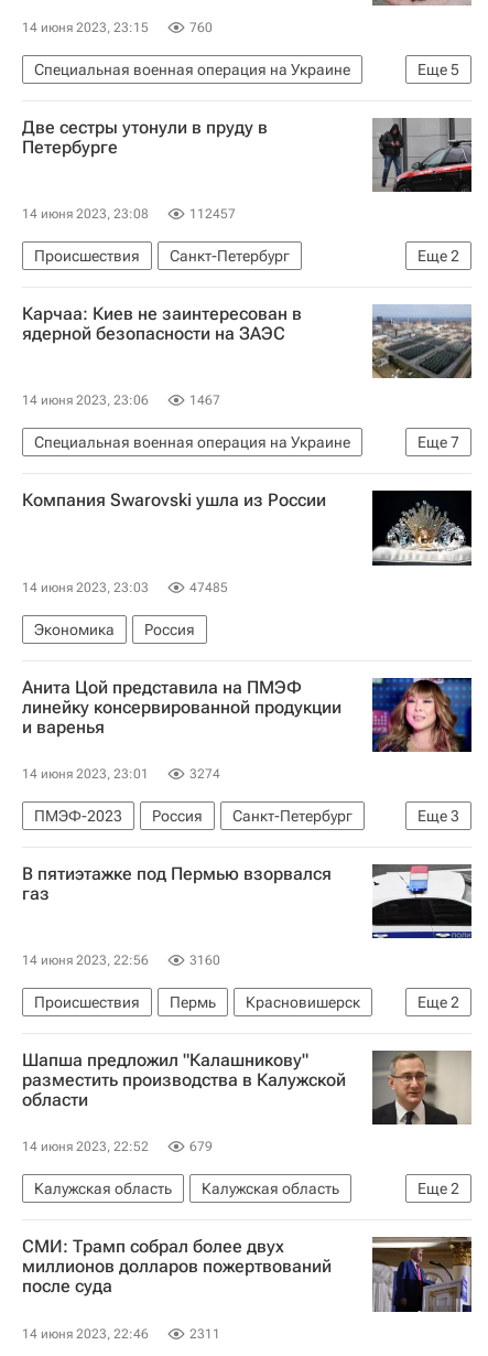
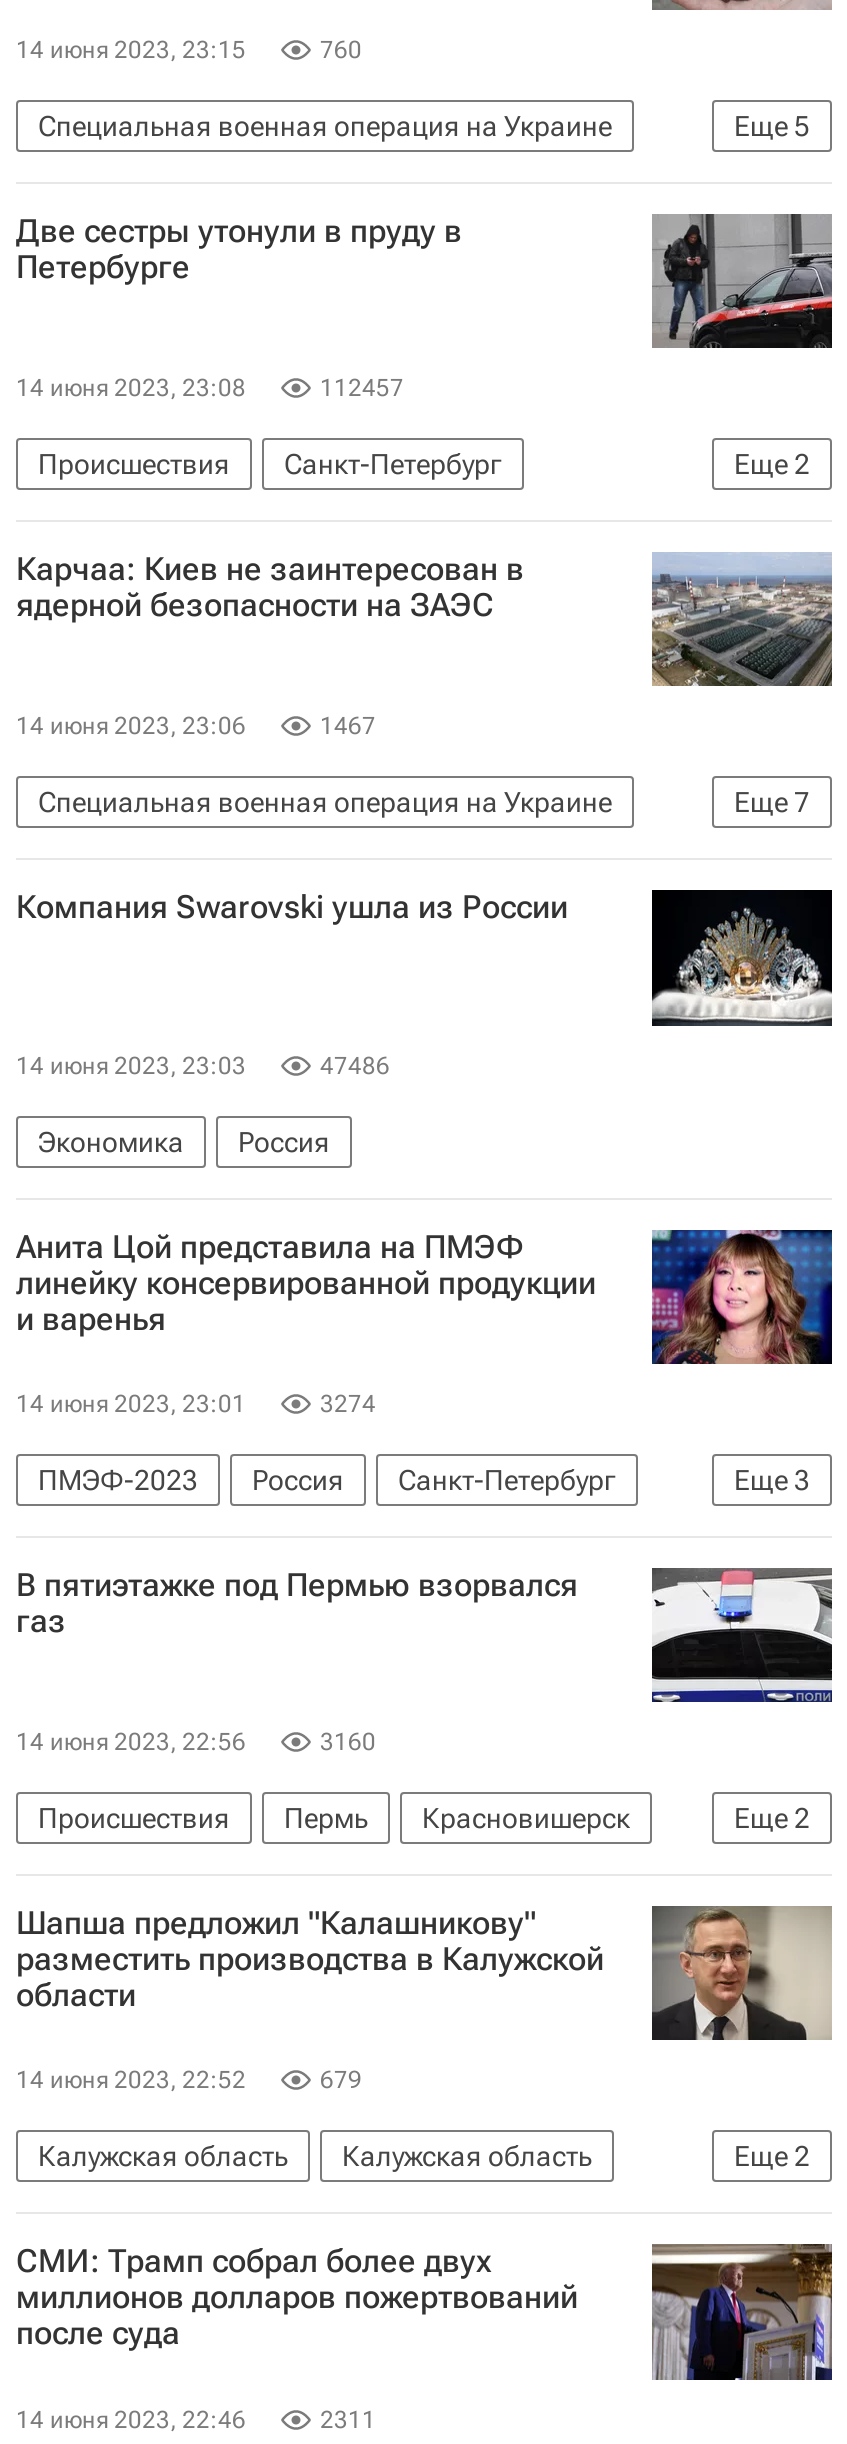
- 47485
+ 47486
